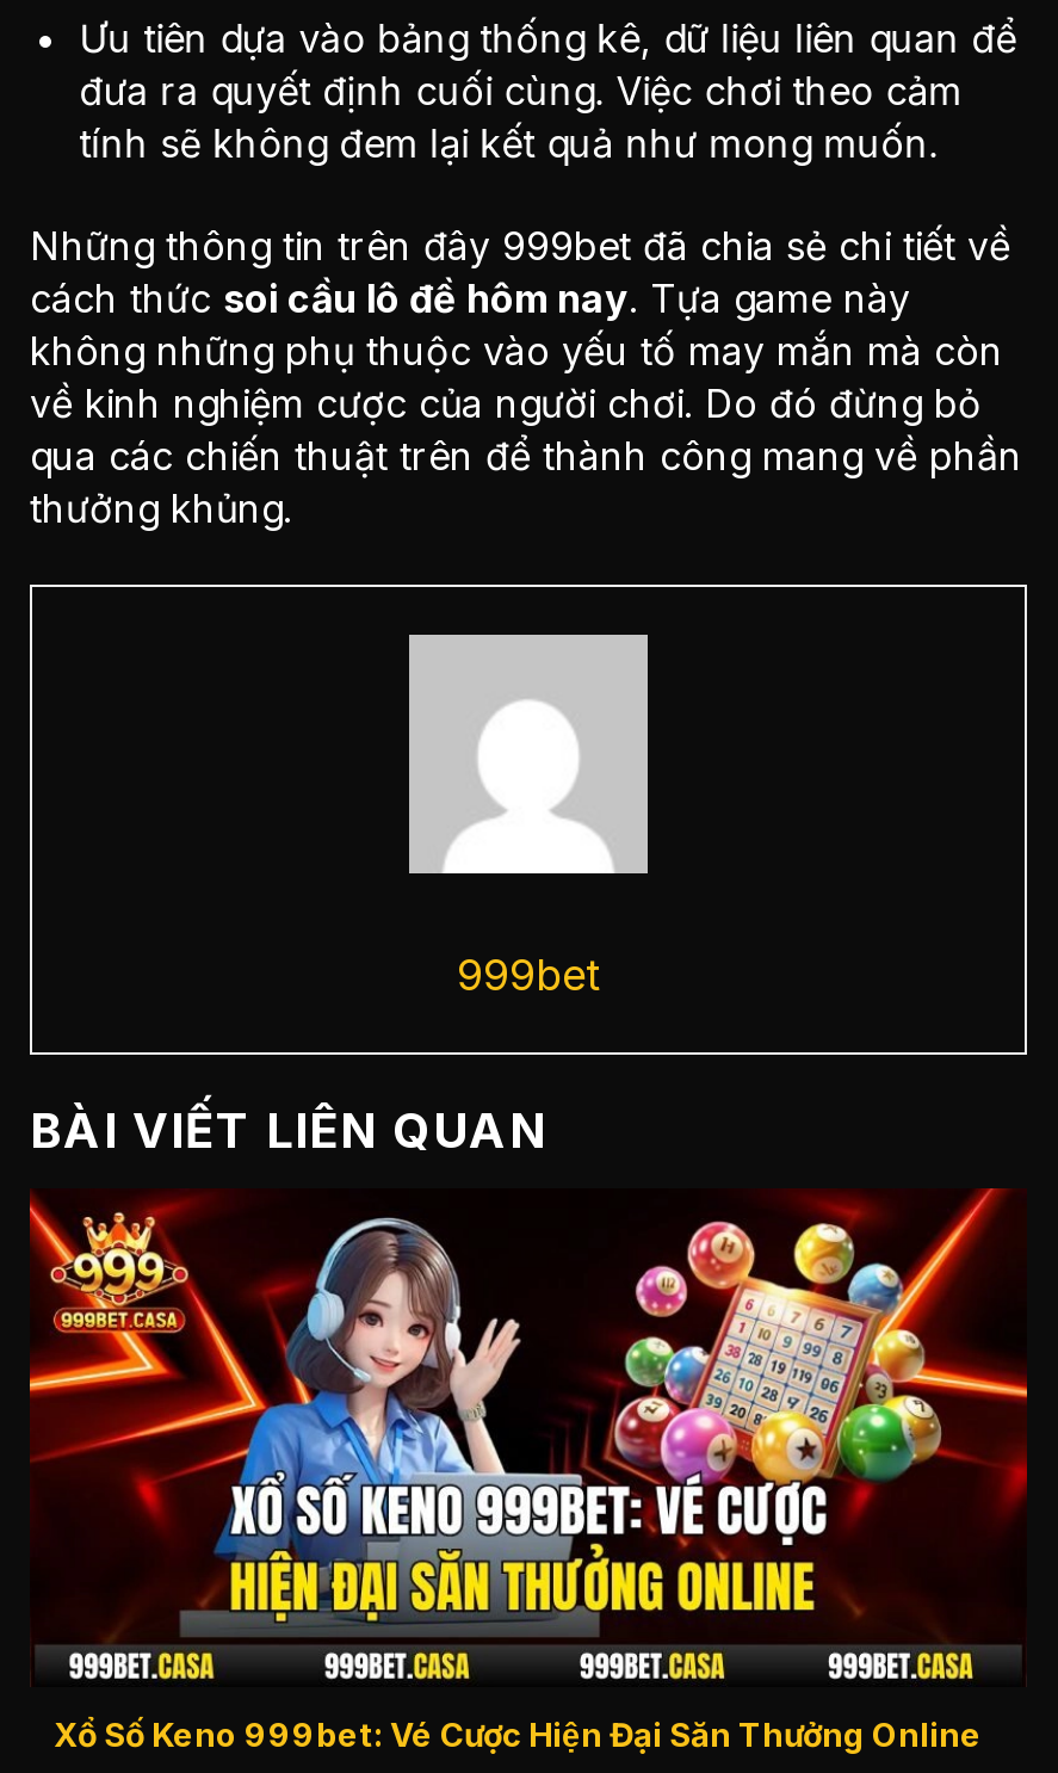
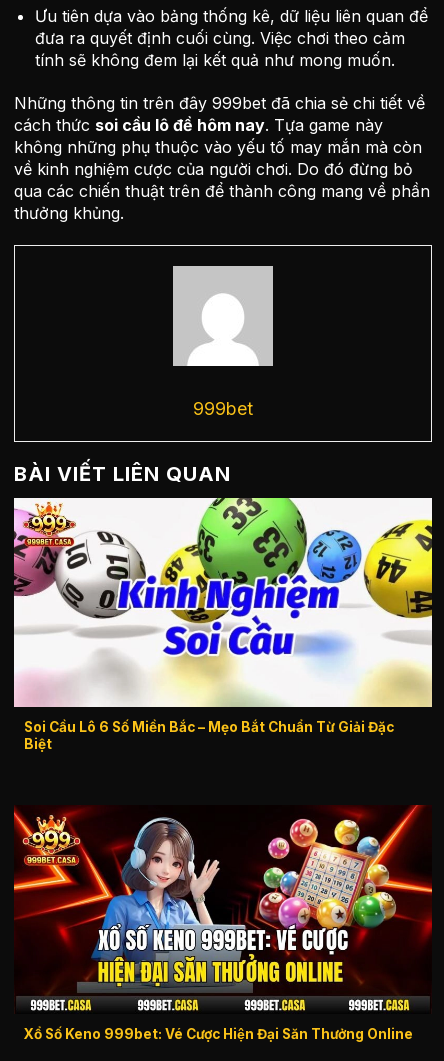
+ [image]
+ Soi Cầu Lô 6 Số Miền Bắc – Mẹo Bắt Chuẩn Từ Giải Đặc
+ Biệt
